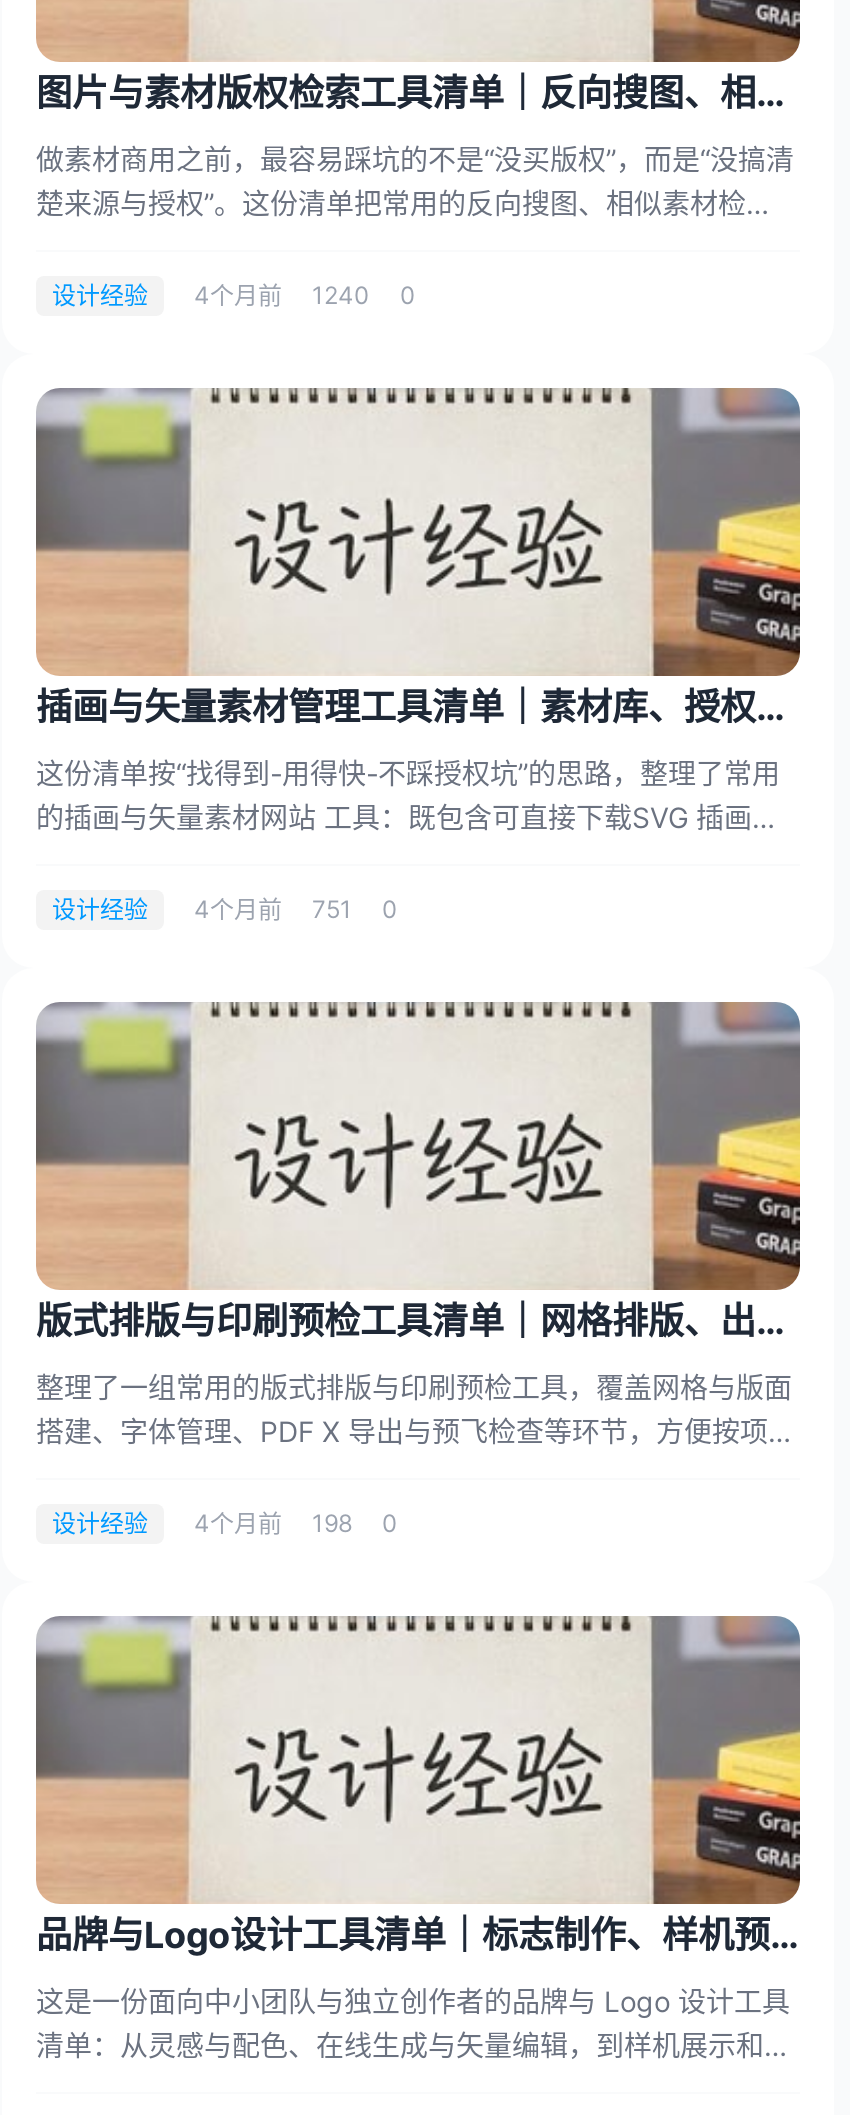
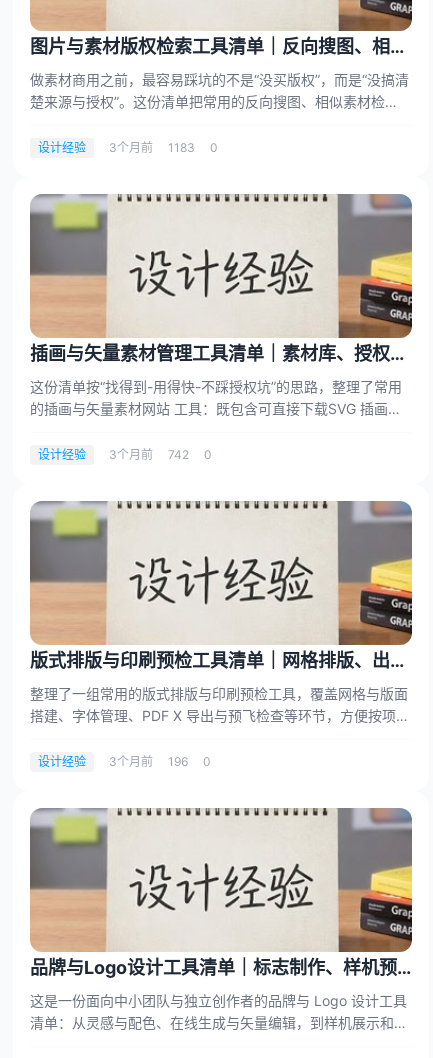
- 4个月前
+ 3个月前

- 1240
+ 1183

- 4个月前
+ 3个月前

- 751
+ 742

- 4个月前
+ 3个月前

- 198
+ 196
